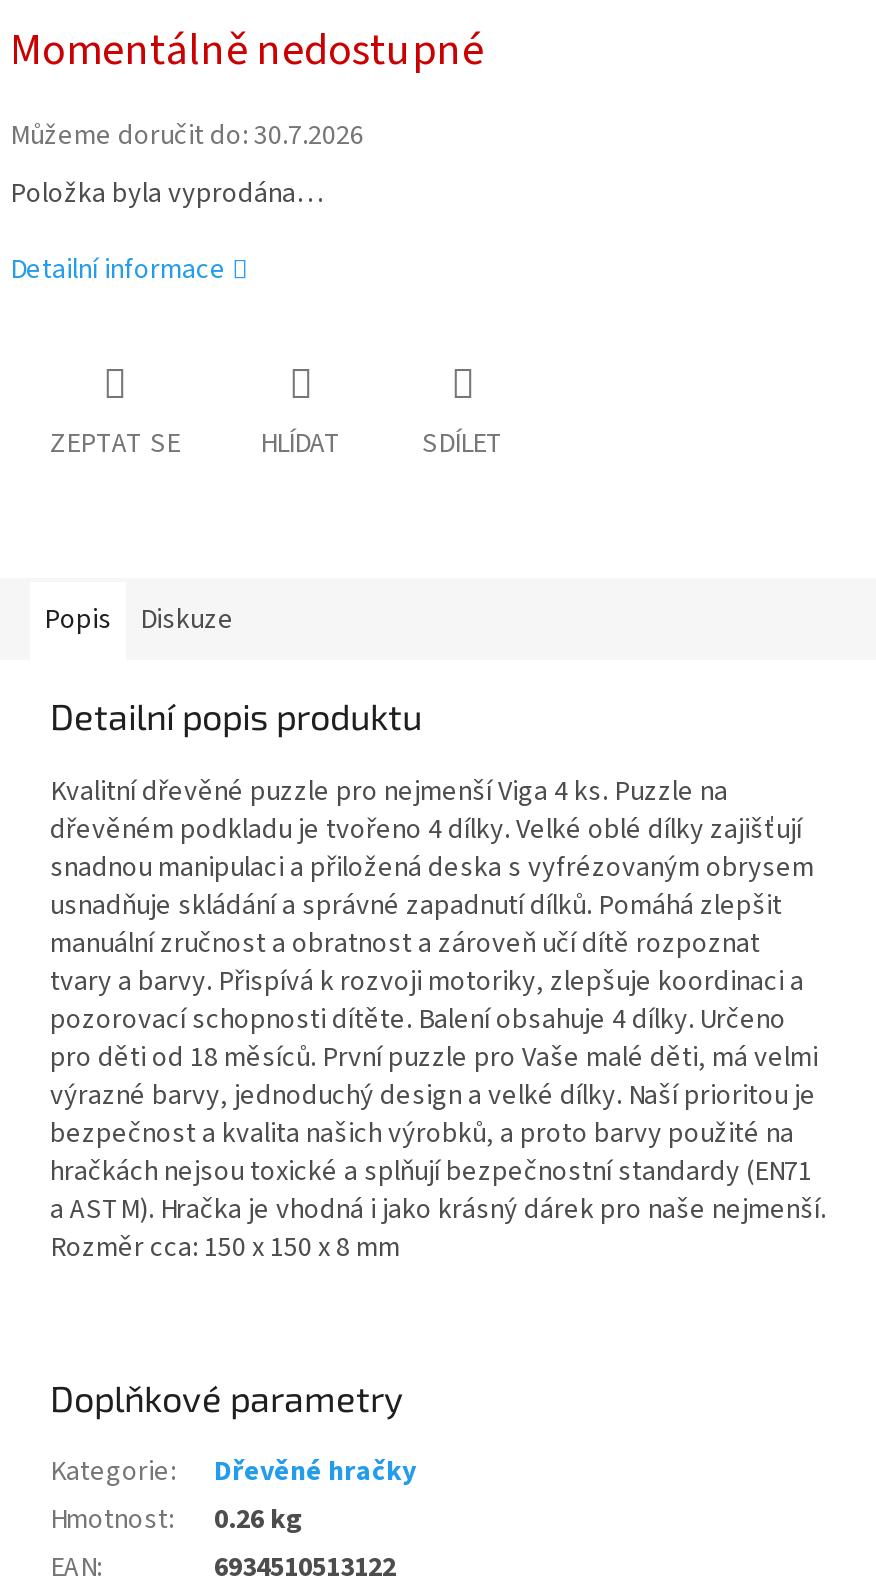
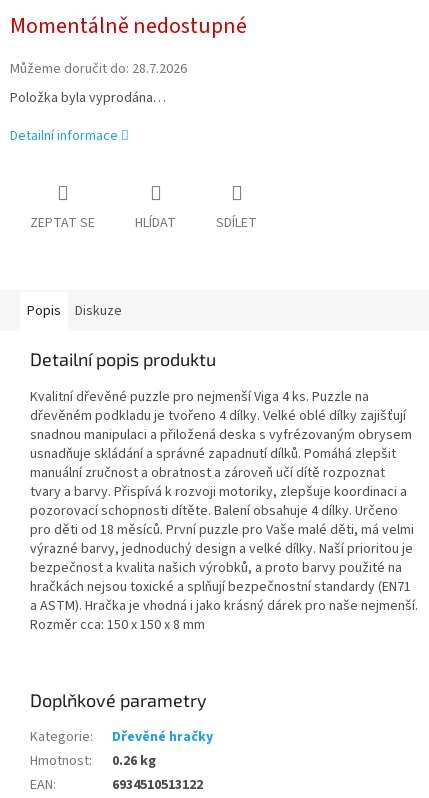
- Můžeme doručit do: 30.7.2026
+ Můžeme doručit do: 28.7.2026
